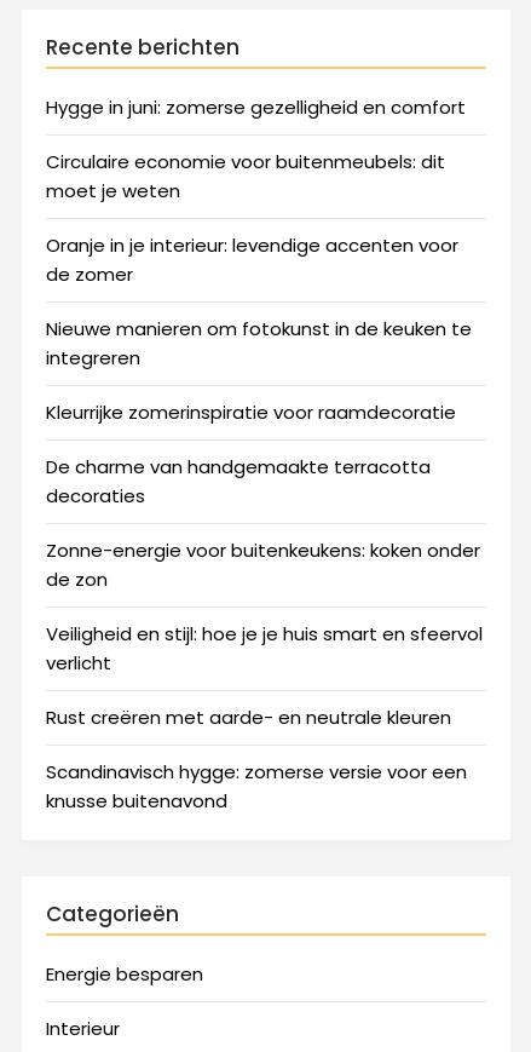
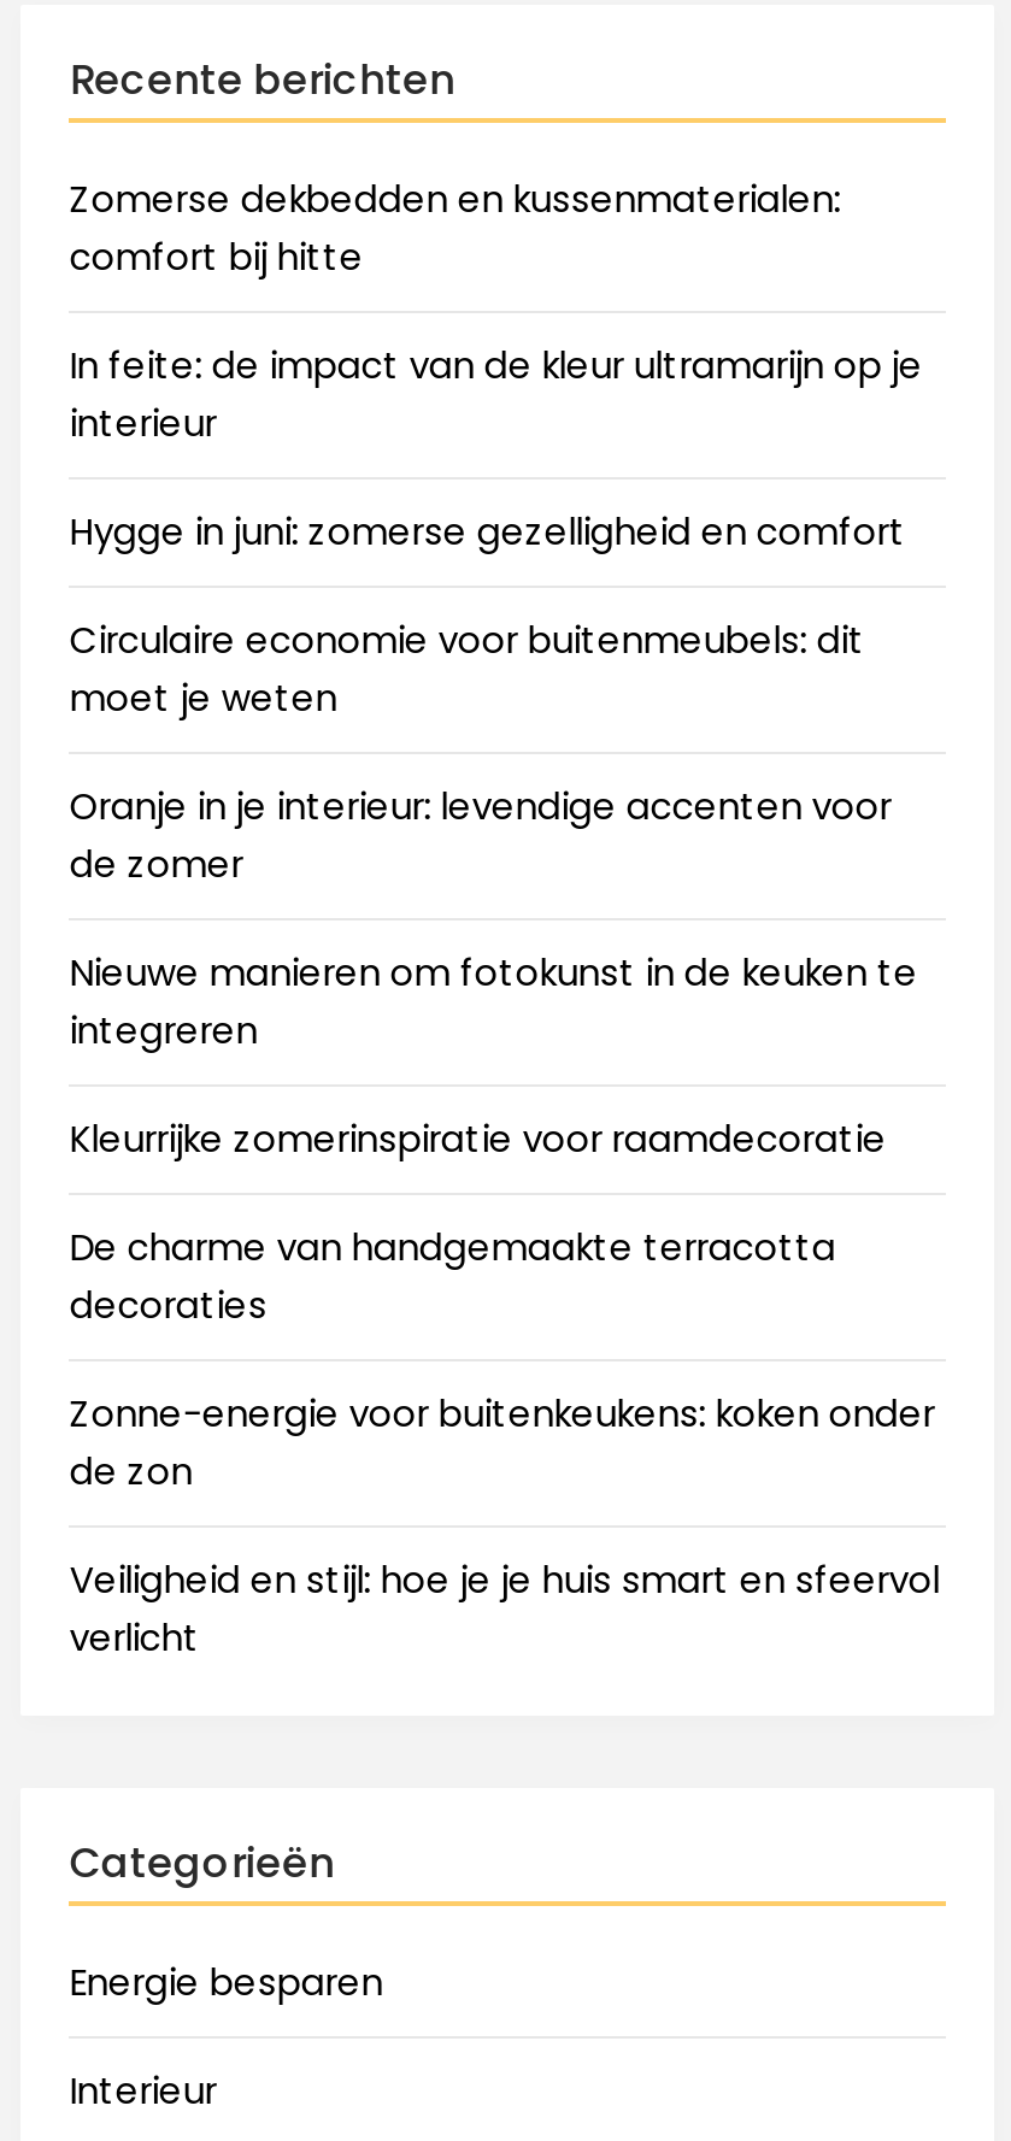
+ Zomerse dekbedden en kussenmaterialen:
+ comfort bij hitte
+ In feite: de impact van de kleur ultramarijn op je
+ interieur

moved down: Hygge in juni: zomerse gezelligheid en comfort | Circulaire economie voor buitenmeubels: dit | moet je weten | ... | Veiligheid en stijl: hoe je je huis smart en sfeervol | verlicht

- Rust creëren met aarde- en neutrale kleuren
- Scandinavisch hygge: zomerse versie voor een
- knusse buitenavond
